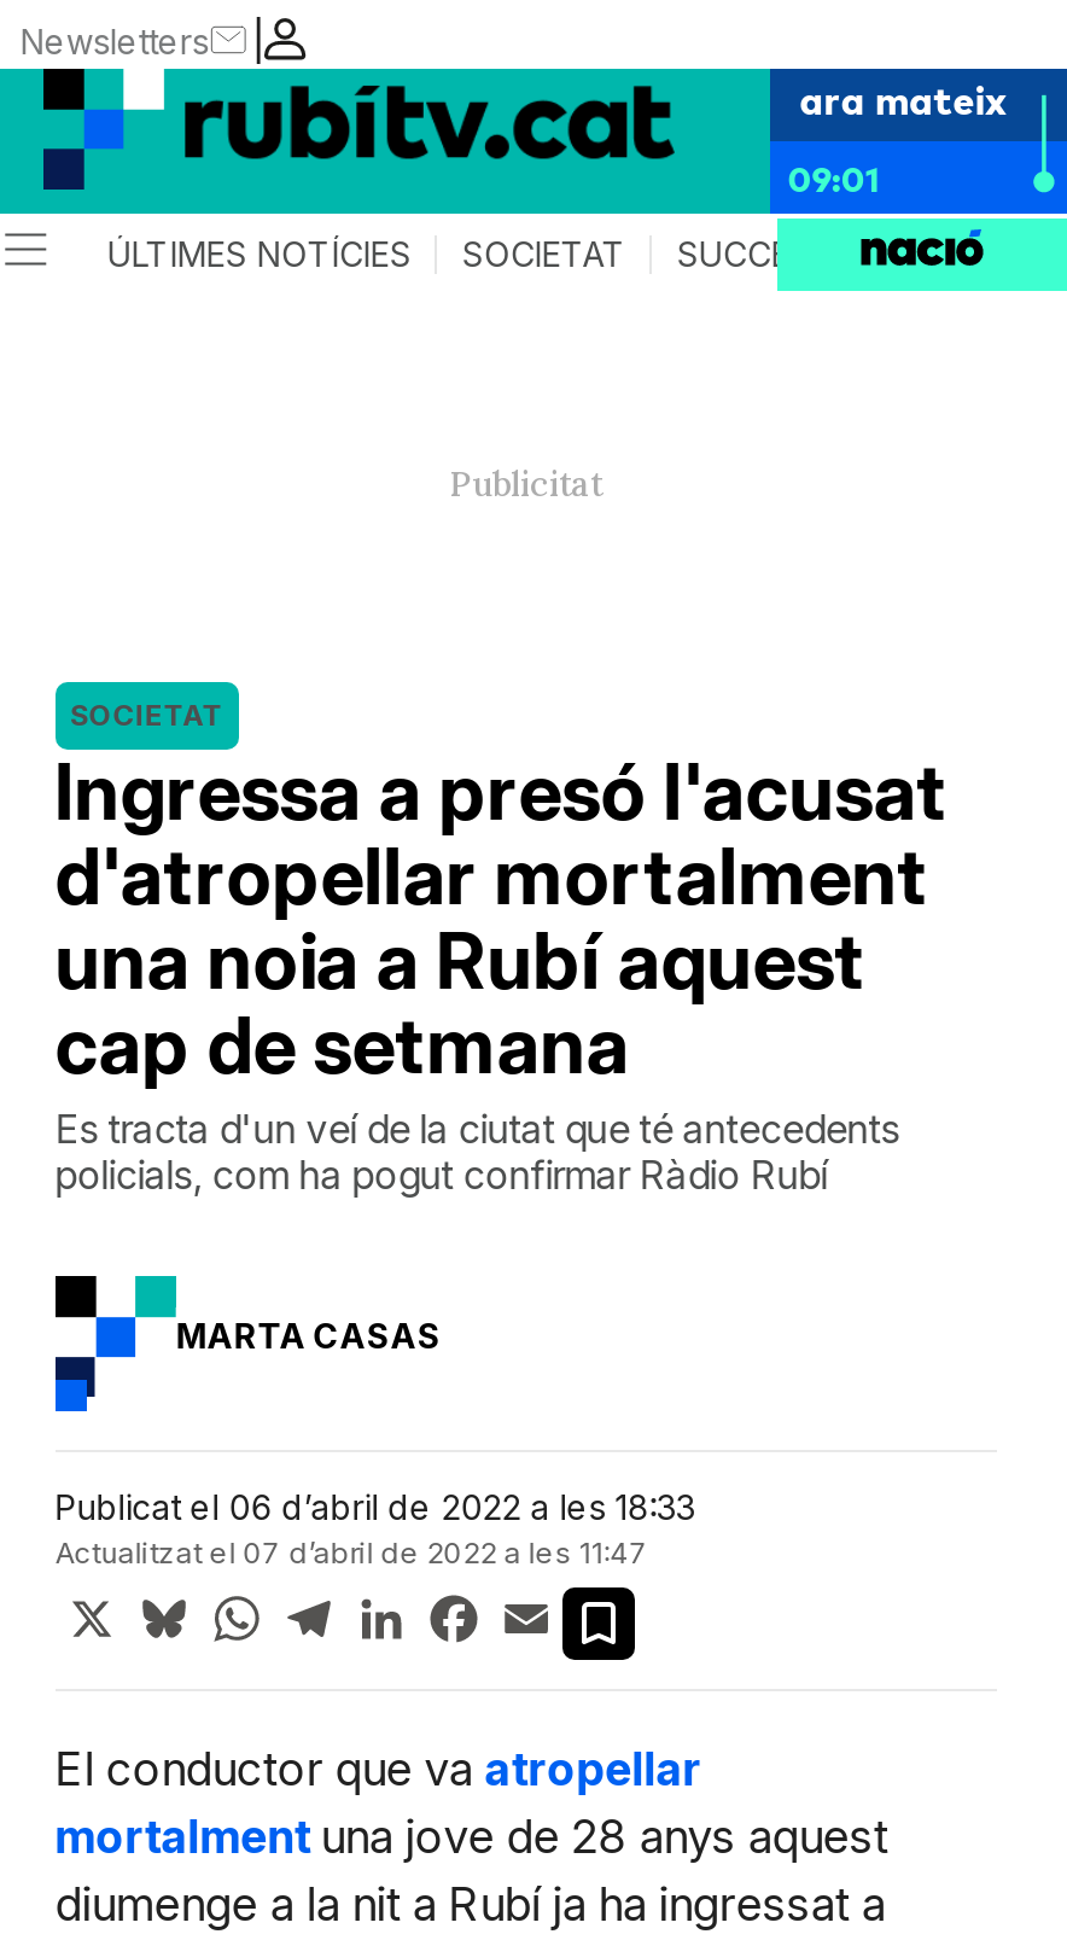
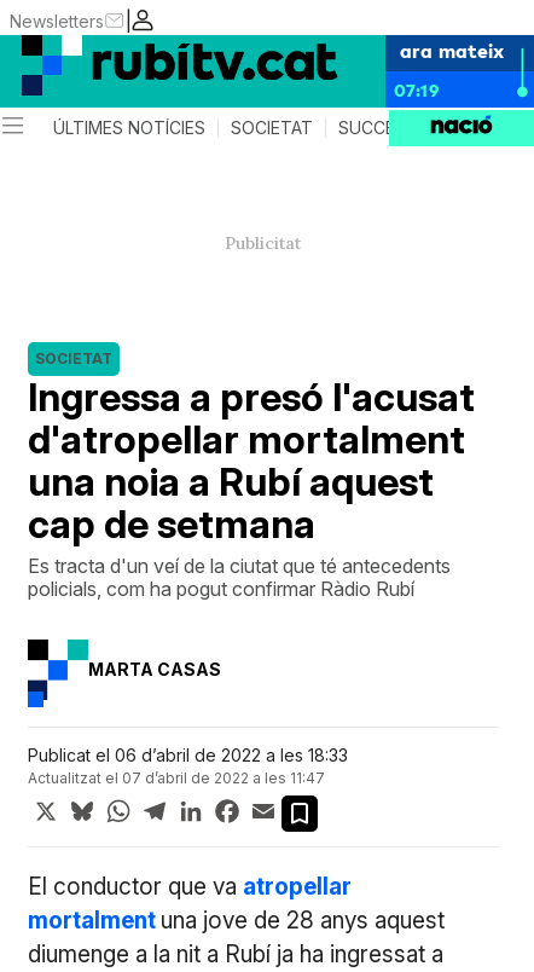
- 09:01
+ 07:19
